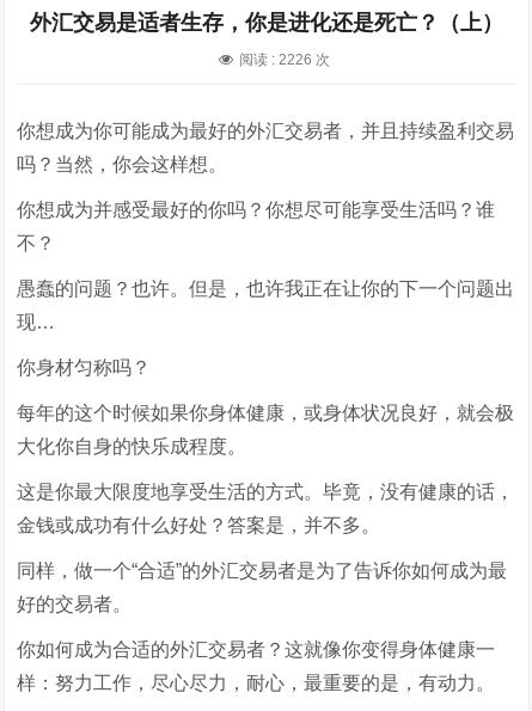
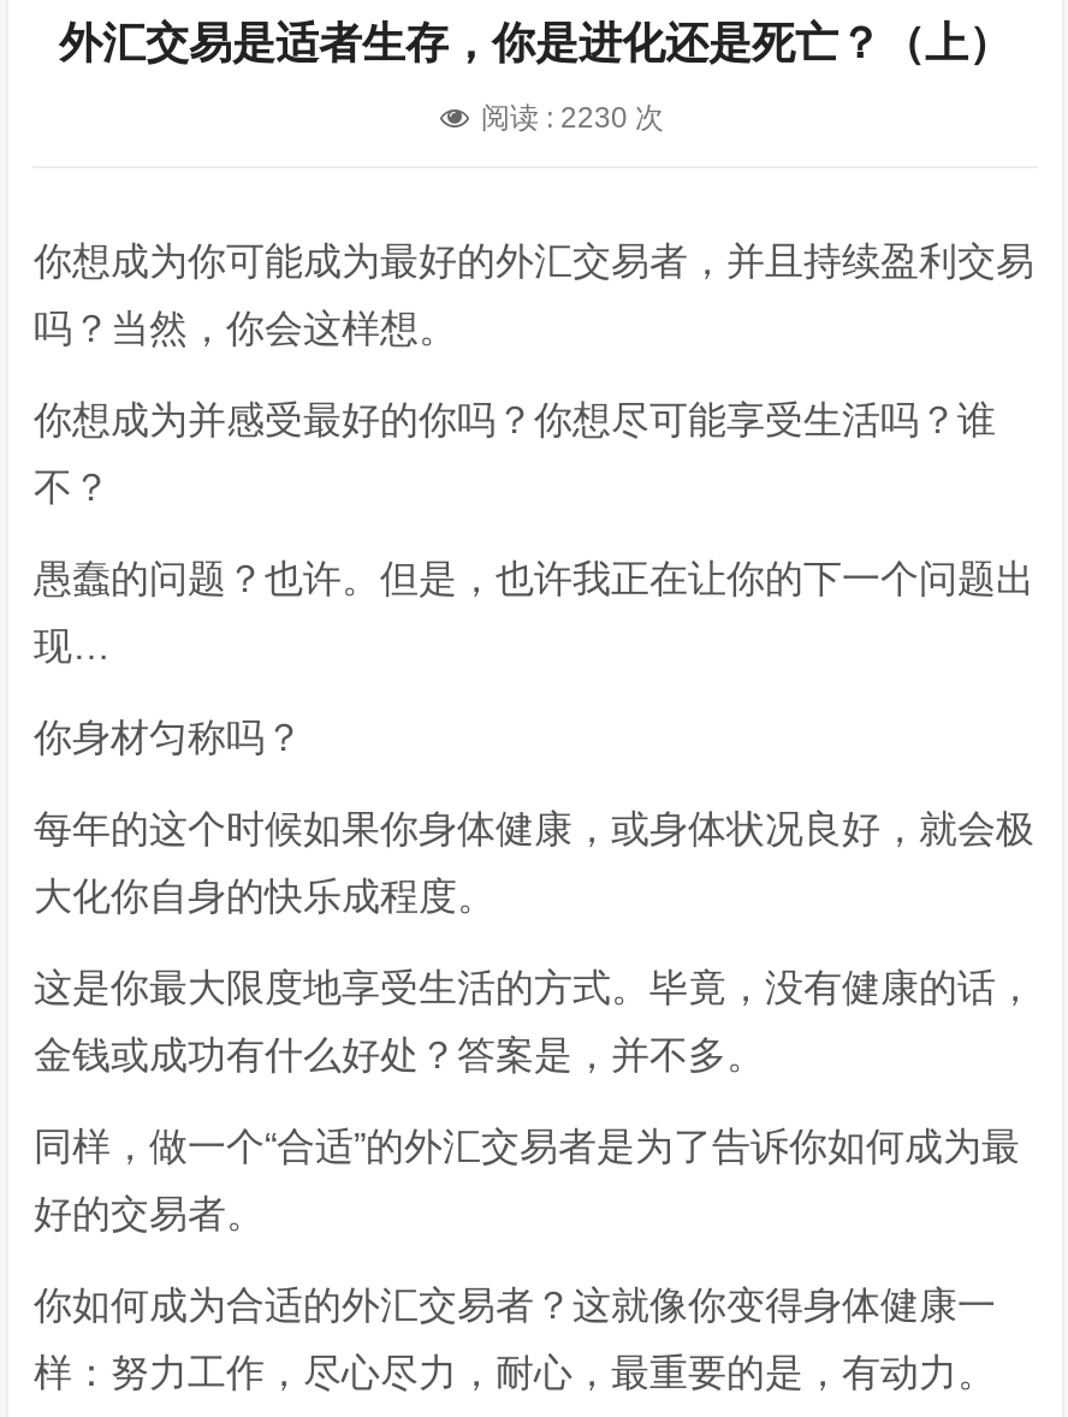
- 阅读 : 2226 次
+ 阅读 : 2230 次
